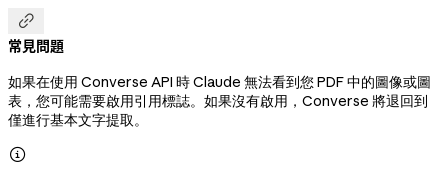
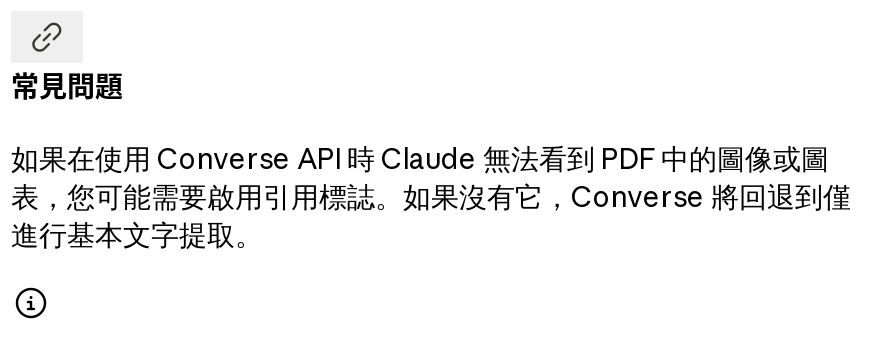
- 如果在使用 Converse API 時 Claude 無法看到您 PDF 中的圖像或圖
- 表，您可能需要啟用引用標誌。如果沒有啟用，Converse 將退回到
- 僅進行基本文字提取。
+ 如果在使用 Converse API 時 Claude 無法看到 PDF 中的圖像或圖
+ 表，您可能需要啟用引用標誌。如果沒有它，Converse 將回退到僅
+ 進行基本文字提取。
